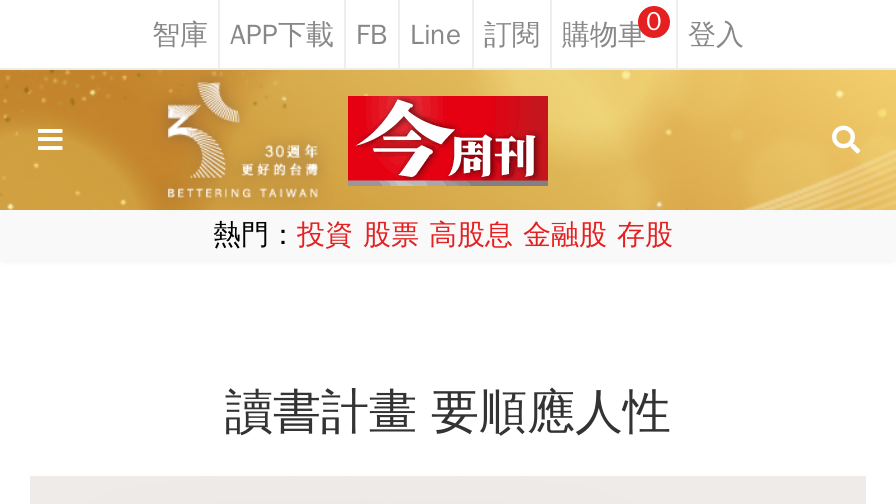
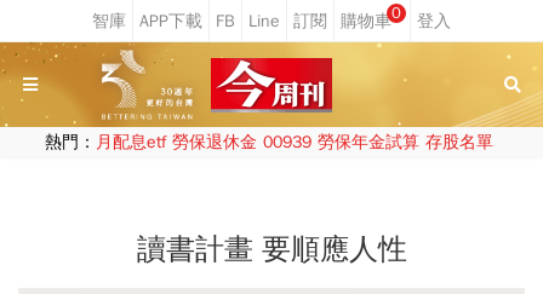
- 熱門：投資 股票 高股息 金融股 存股
+ 熱門：月配息etf 勞保退休金 00939 勞保年金試算 存股名單
